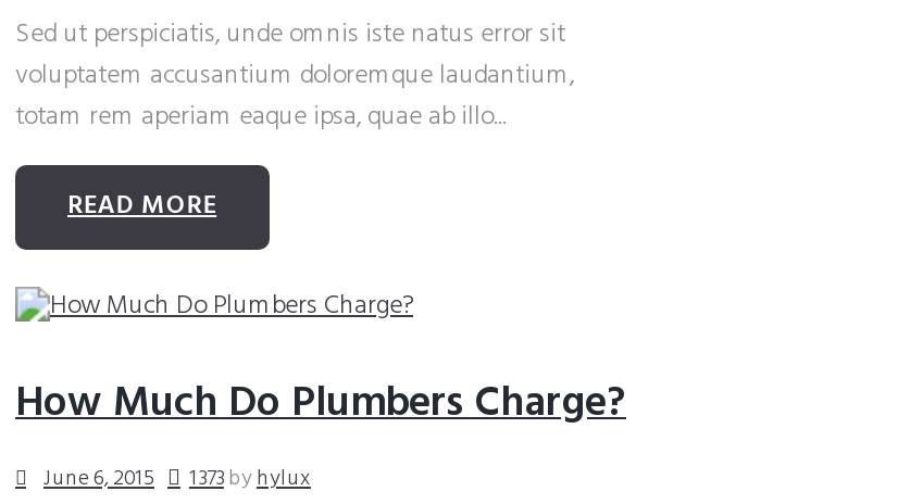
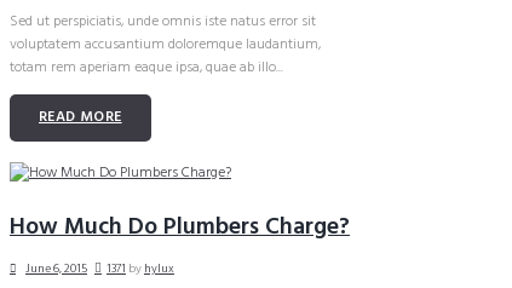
- June 6, 2015 1373 by hylux
+ June 6, 2015 1371 by hylux
